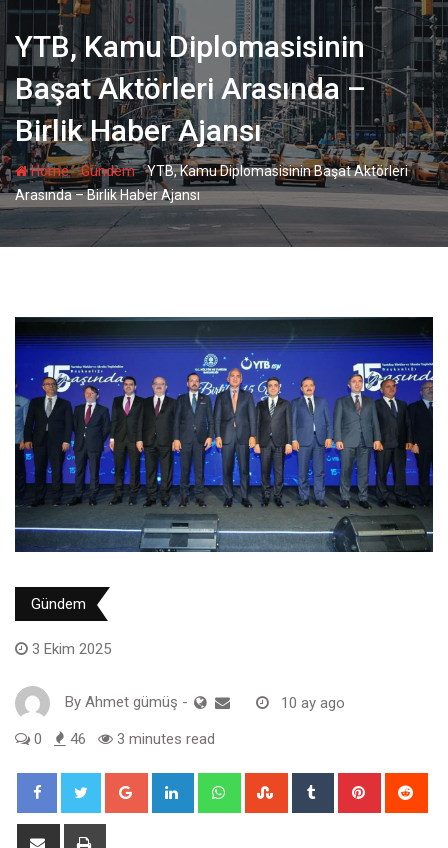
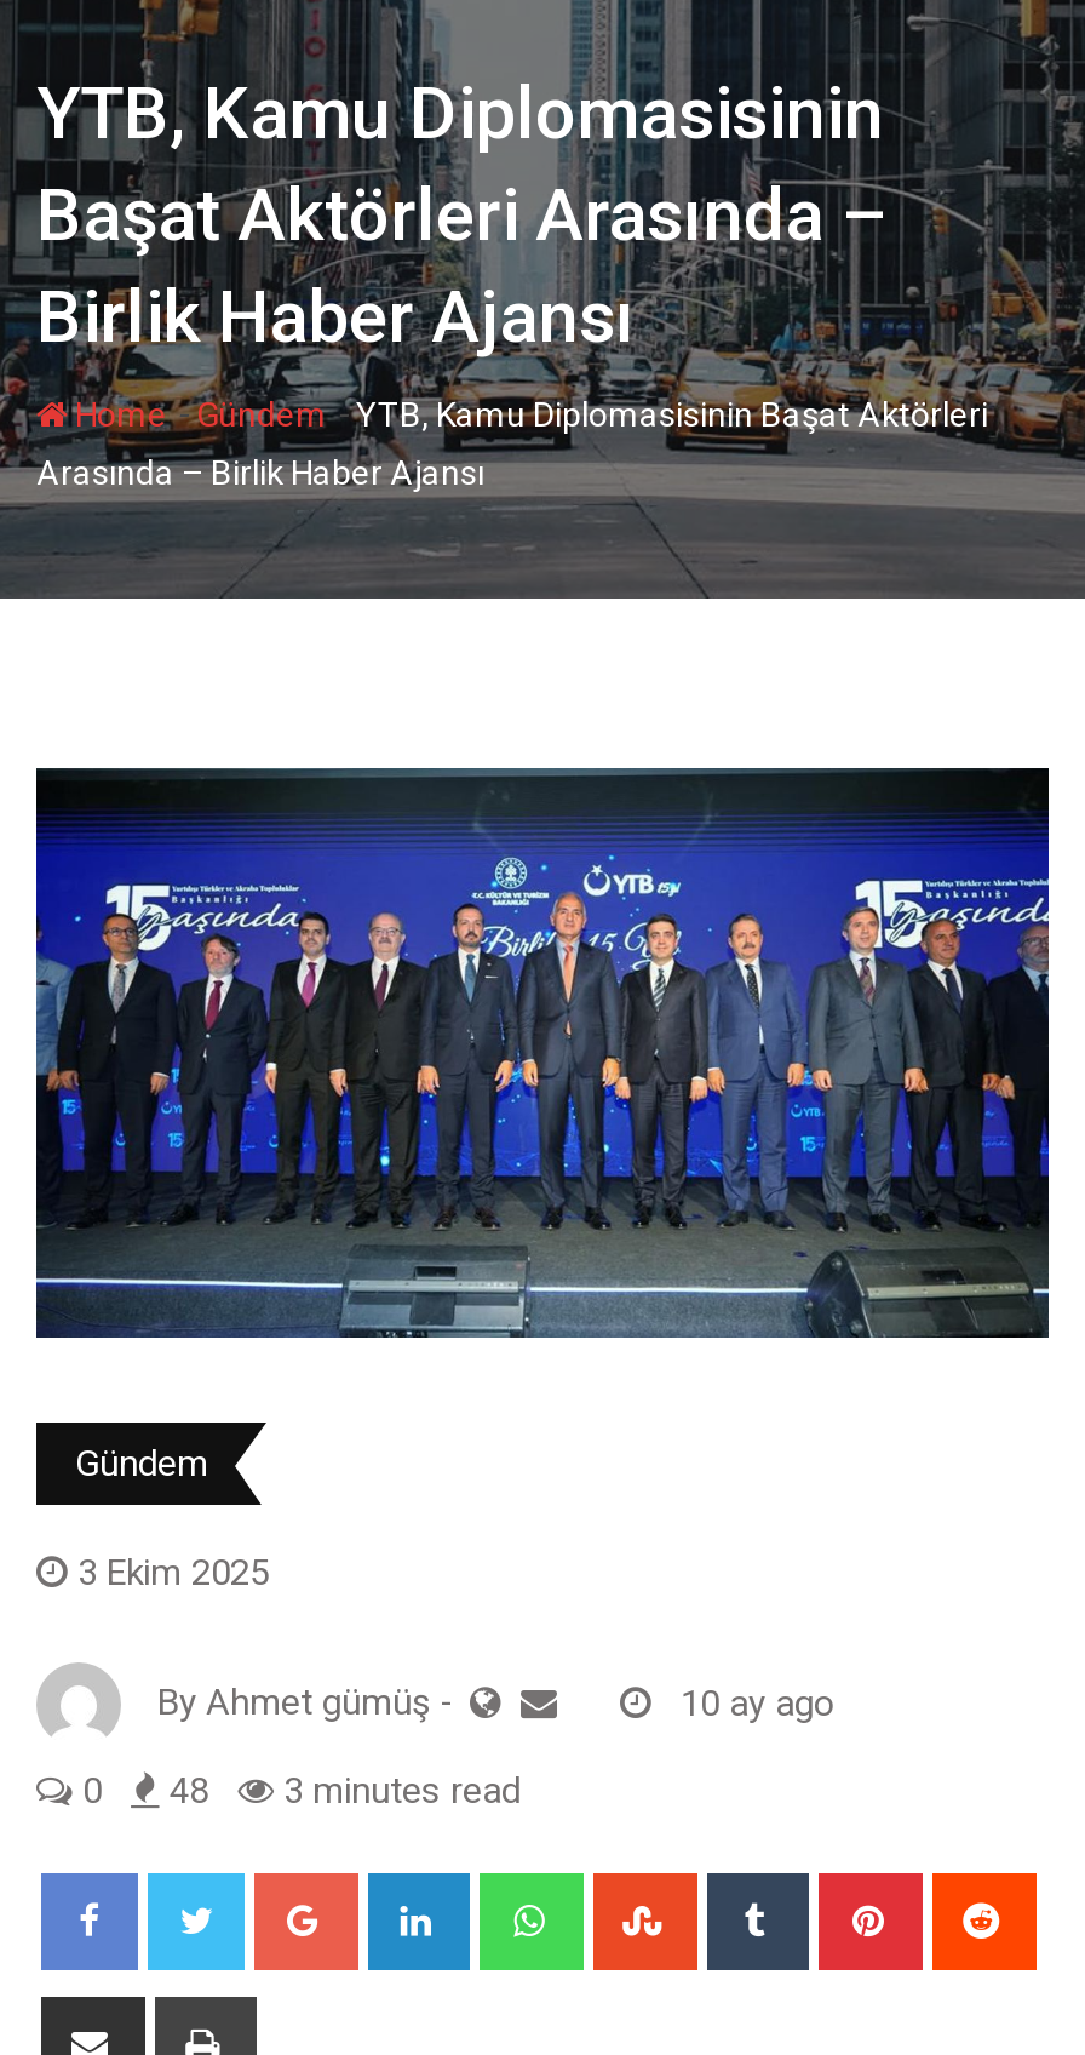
- 0 46 3 minutes read
+ 0 48 3 minutes read
